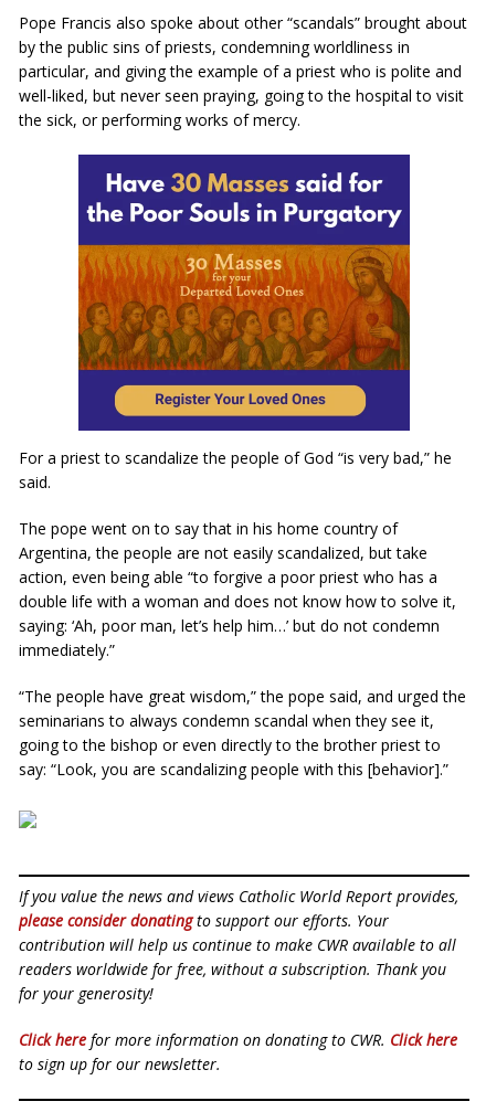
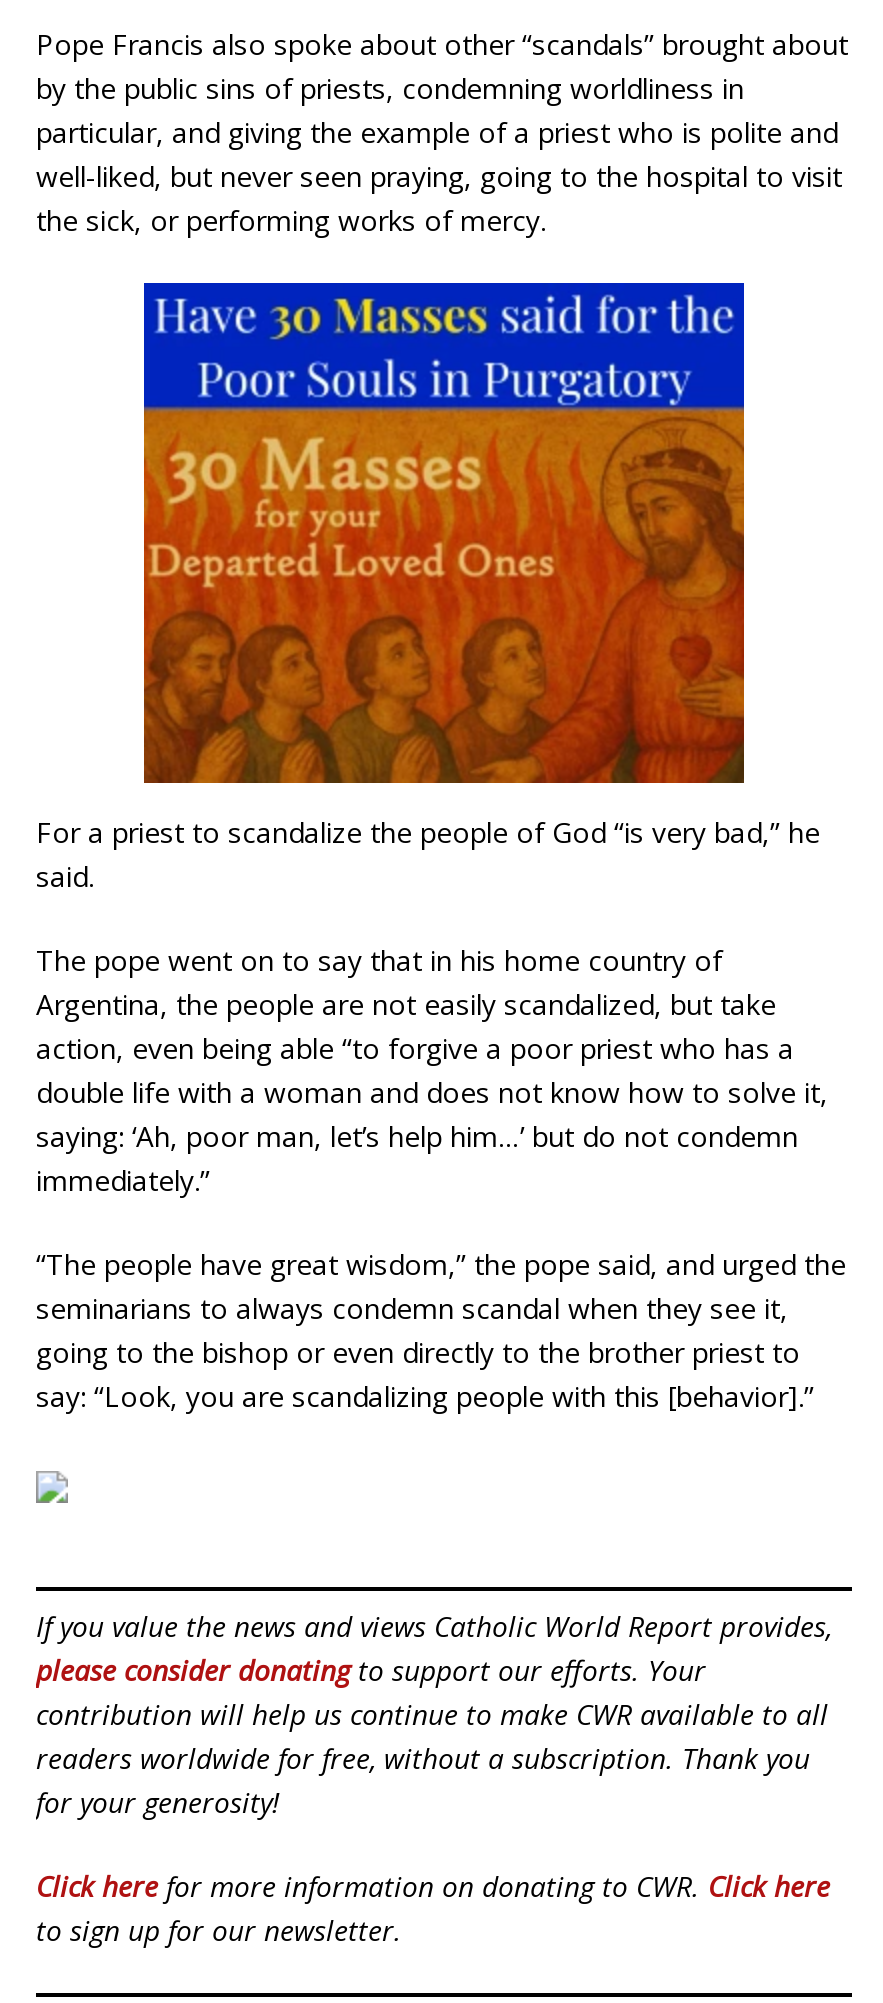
- [image]
+ [image]
